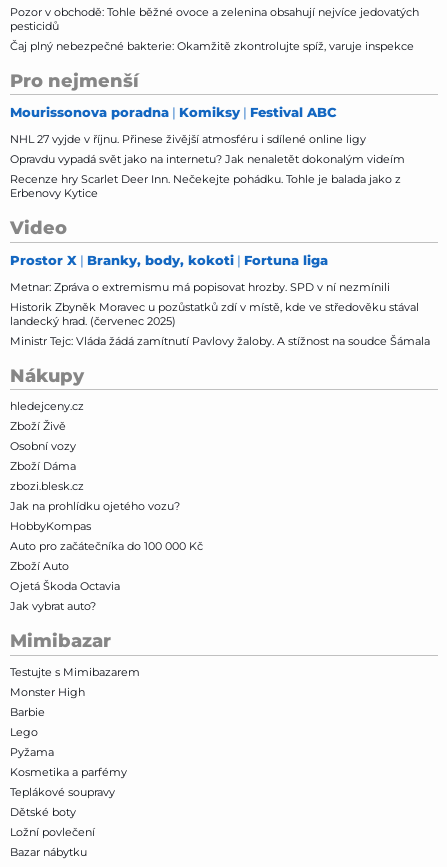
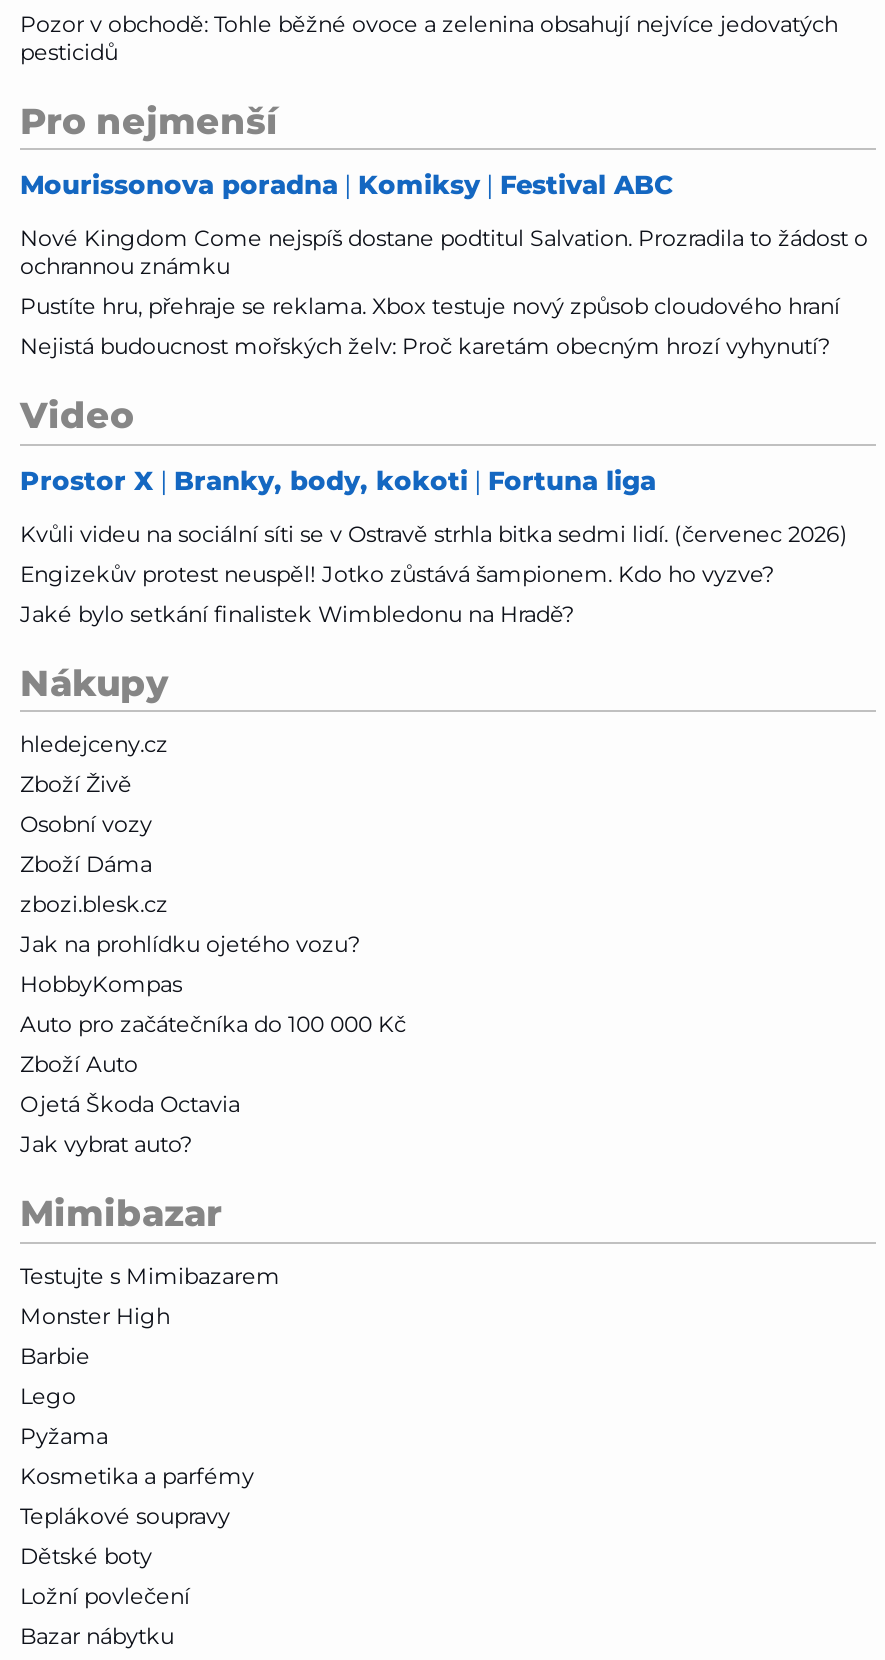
- Čaj plný nebezpečné bakterie: Okamžitě zkontrolujte spíž, varuje inspekce

- NHL 27 vyjde v říjnu. Přinese živější atmosféru i sdílené online ligy
- Opravdu vypadá svět jako na internetu? Jak nenaletět dokonalým videím
- Recenze hry Scarlet Deer Inn. Nečekejte pohádku. Tohle je balada jako z
- Erbenovy Kytice
+ Nové Kingdom Come nejspíš dostane podtitul Salvation. Prozradila to žádost o
+ ochrannou známku
+ Pustíte hru, přehraje se reklama. Xbox testuje nový způsob cloudového hraní
+ Nejistá budoucnost mořských želv: Proč karetám obecným hrozí vyhynutí?

- Metnar: Zpráva o extremismu má popisovat hrozby. SPD v ní nezmínili
- Historik Zbyněk Moravec u pozůstatků zdí v místě, kde ve středověku stával
- landecký hrad. (červenec 2025)
- Ministr Tejc: Vláda žádá zamítnutí Pavlovy žaloby. A stížnost na soudce Šámala
+ Kvůli videu na sociální síti se v Ostravě strhla bitka sedmi lidí. (červenec 2026)
+ Engizekův protest neuspěl! Jotko zůstává šampionem. Kdo ho vyzve?
+ Jaké bylo setkání finalistek Wimbledonu na Hradě?
